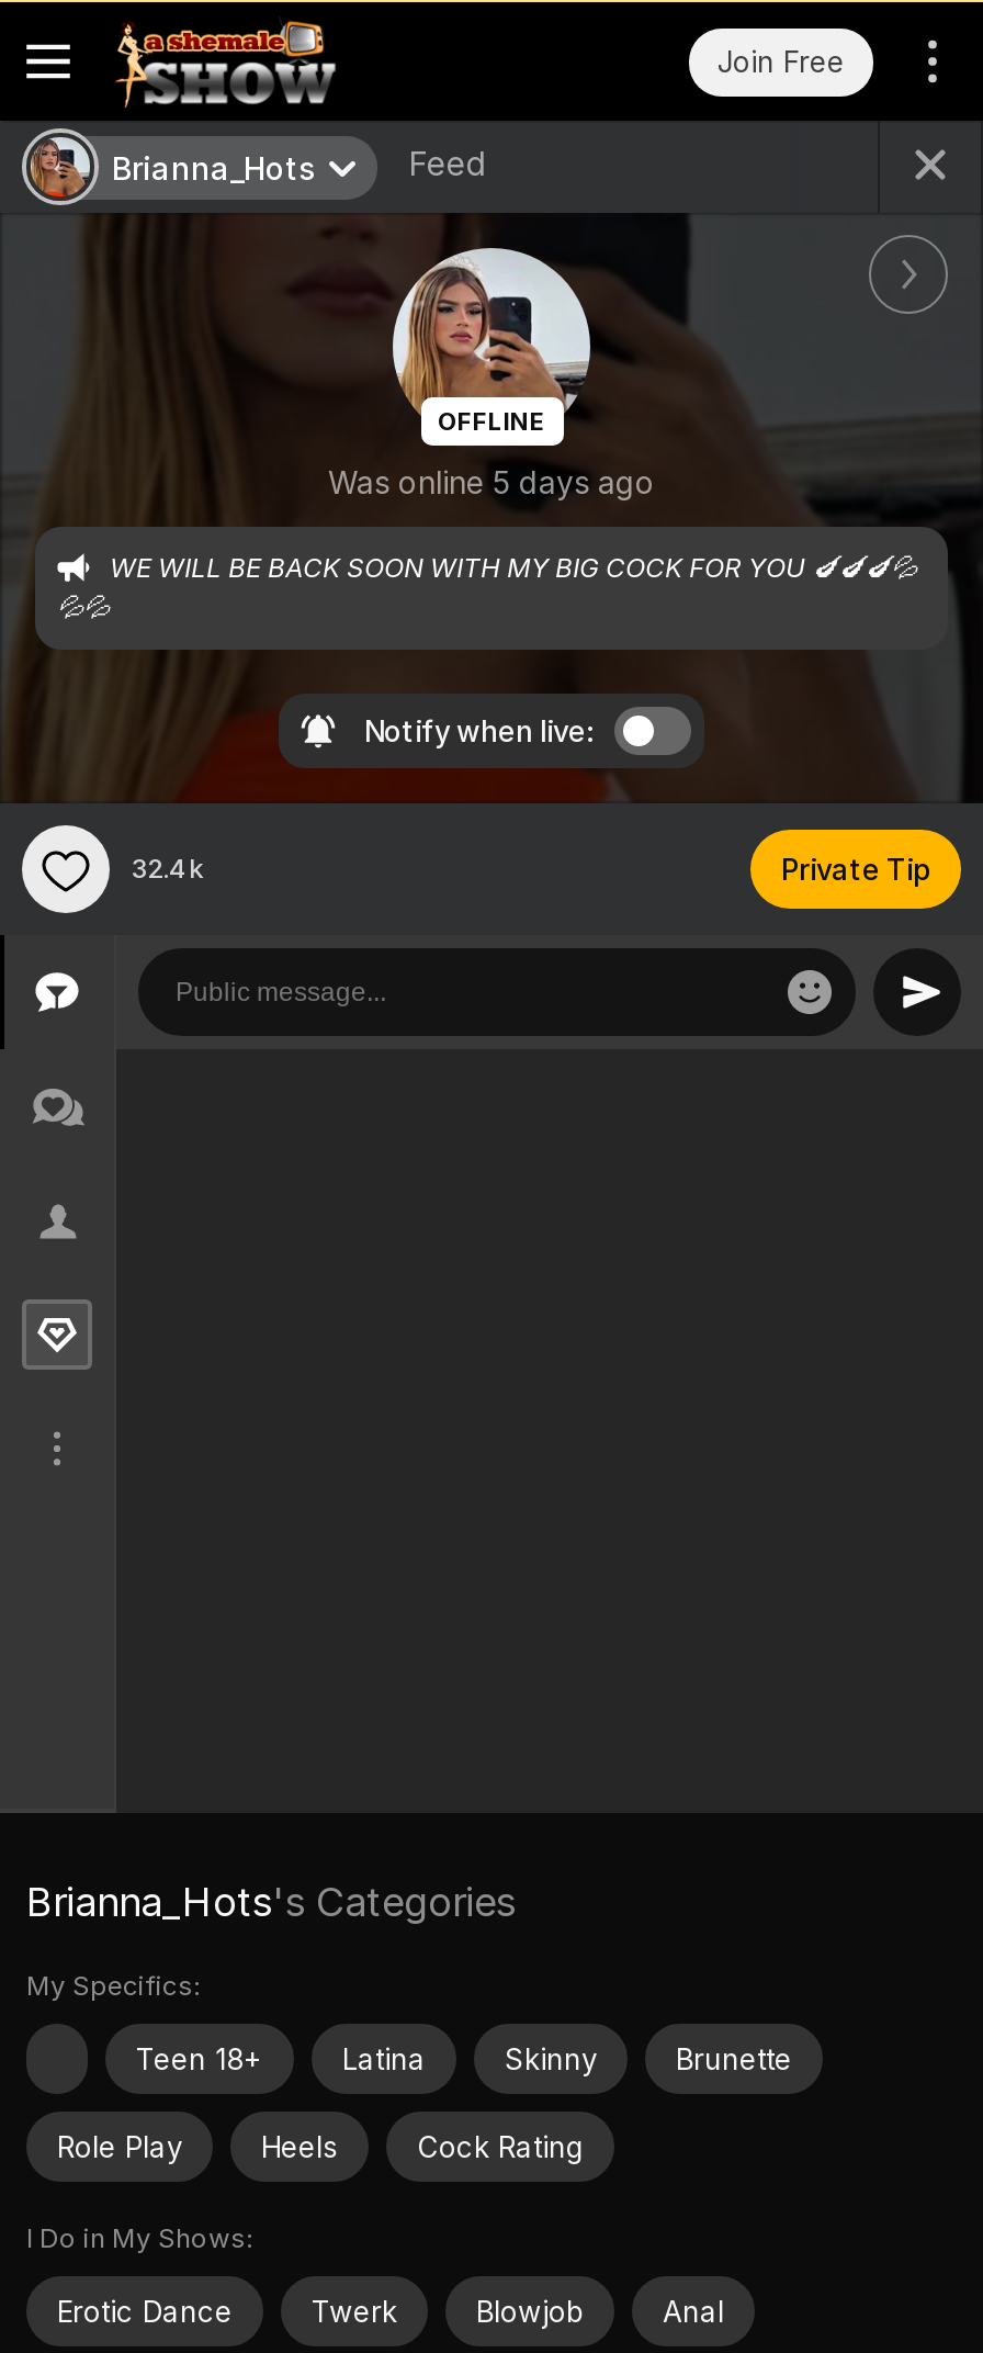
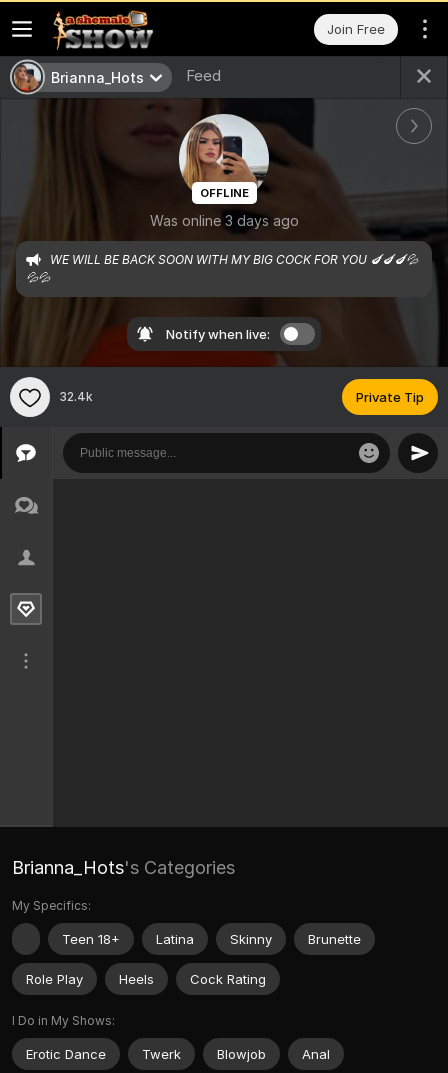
- Was online 5 days ago
+ Was online 3 days ago
